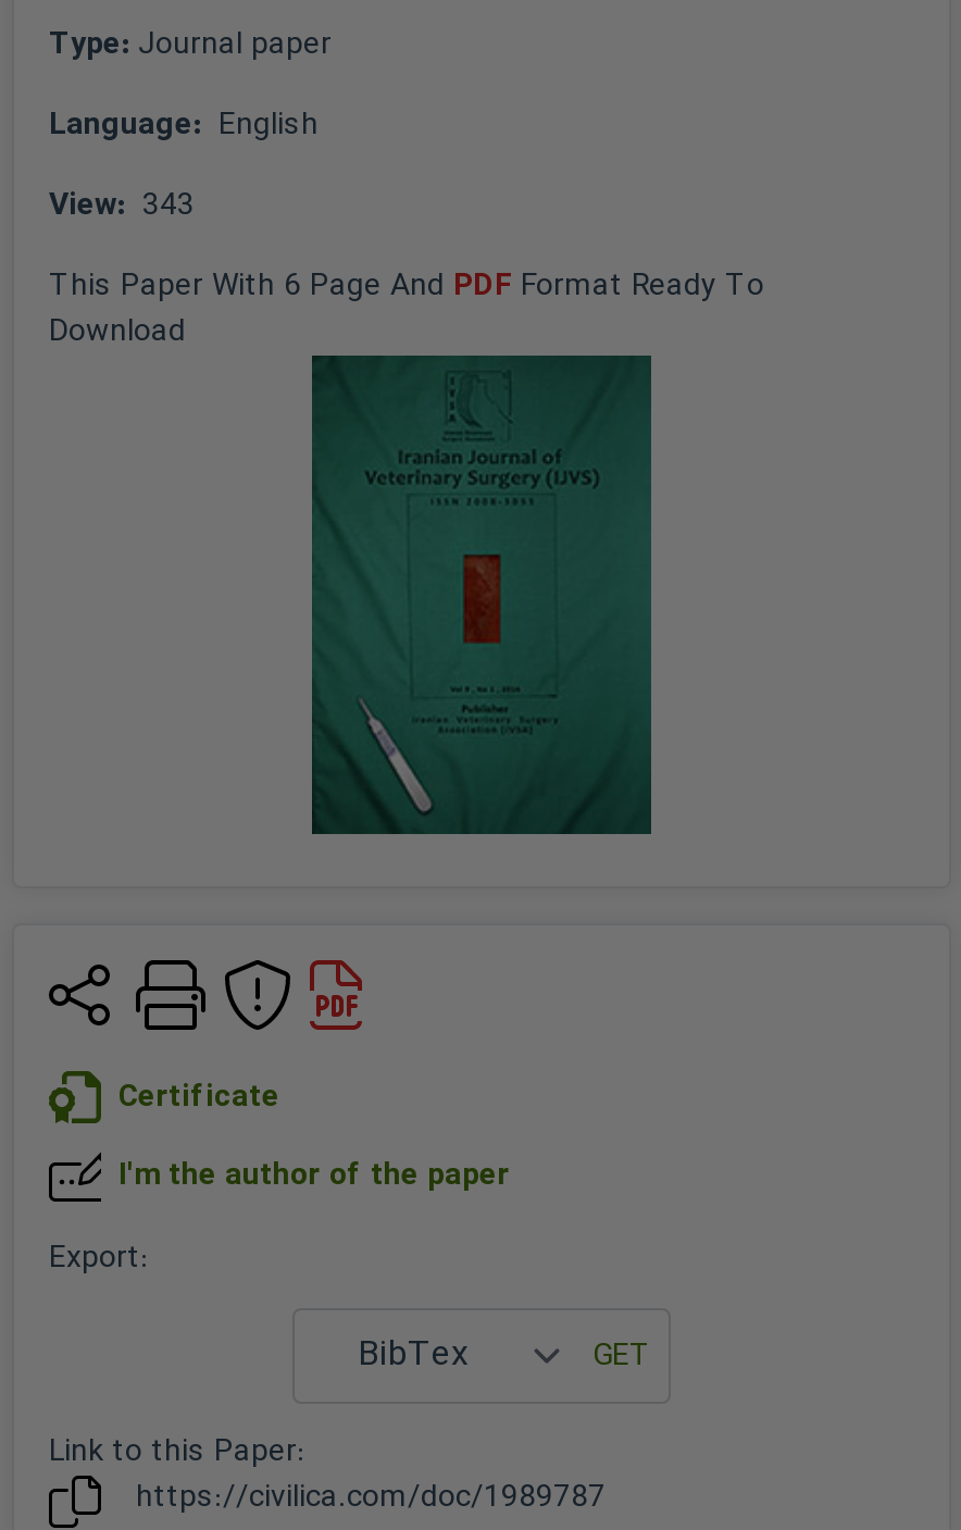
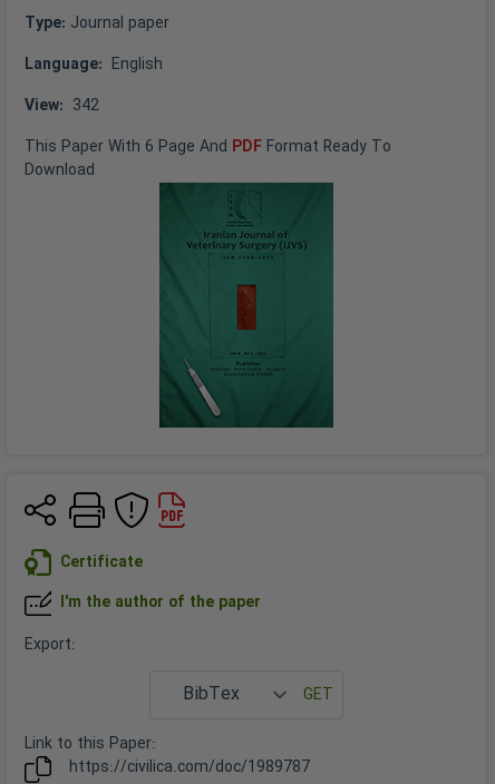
- View: 343
+ View: 342
